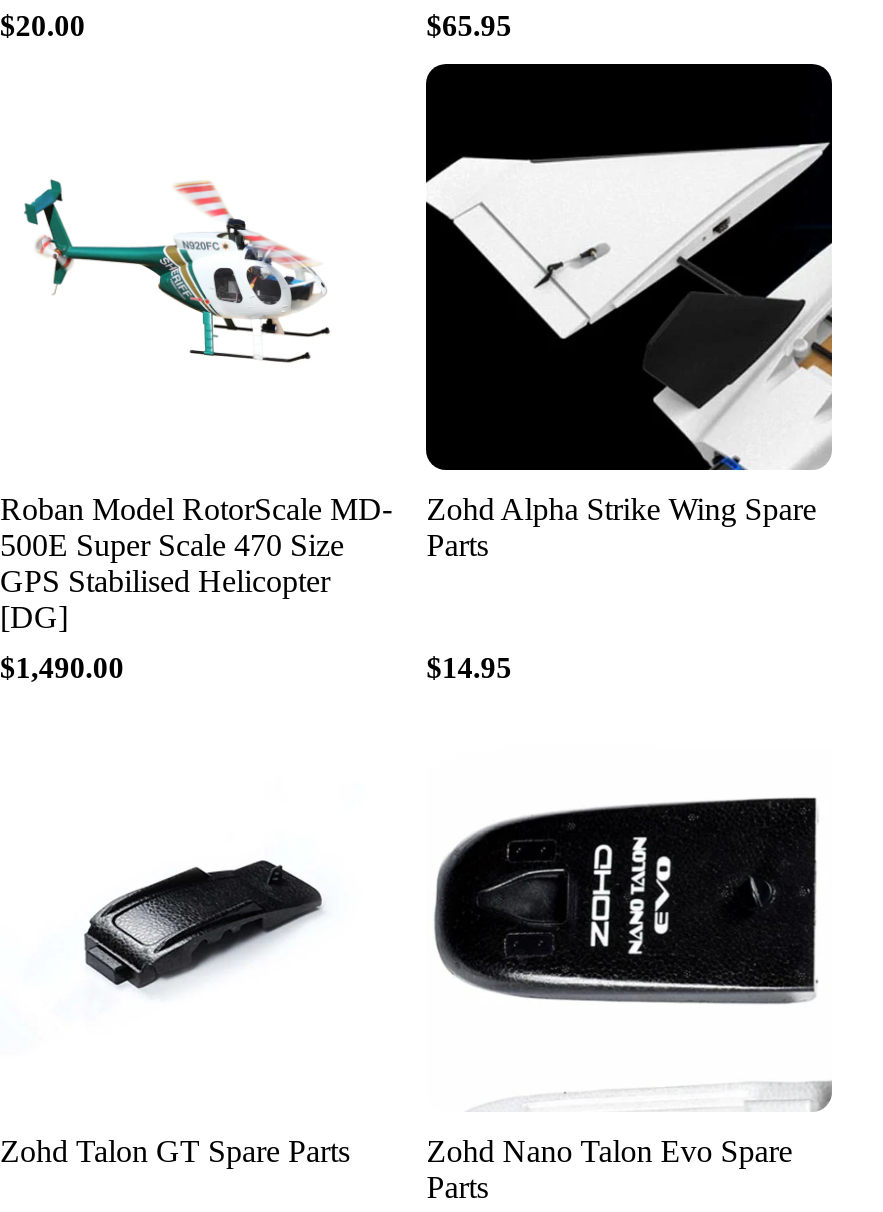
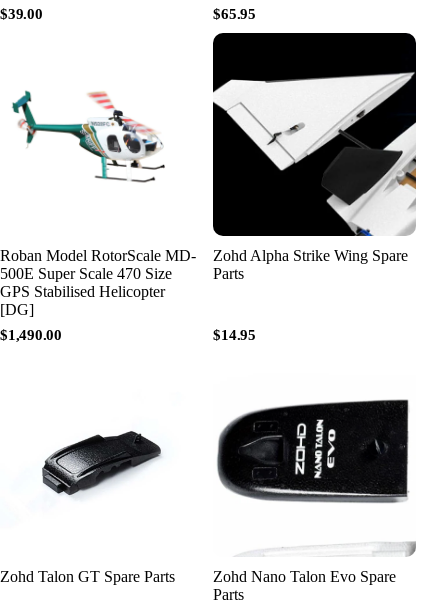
- $20.00
+ $39.00
